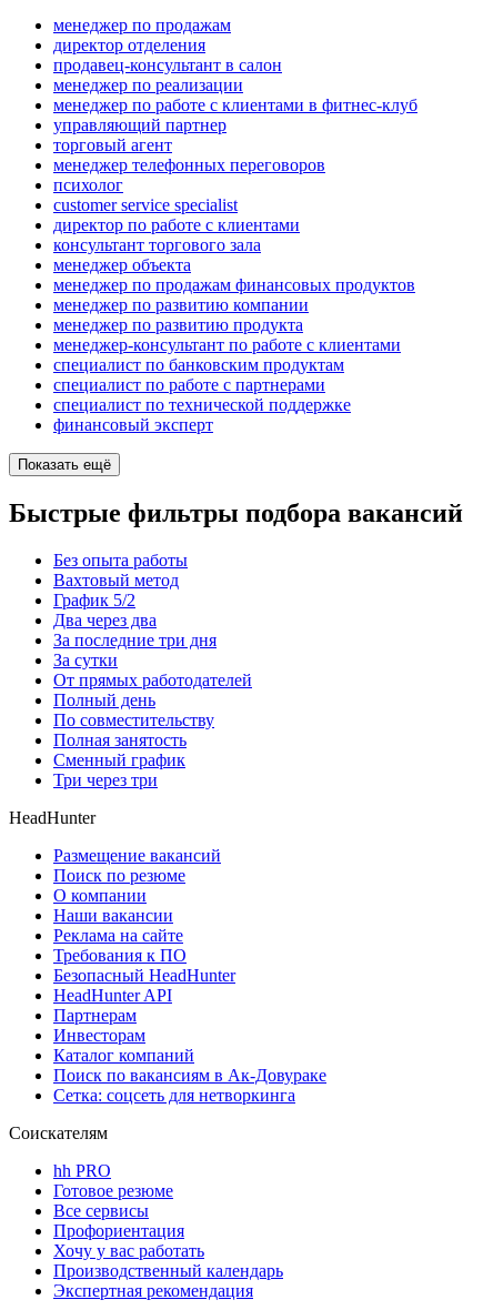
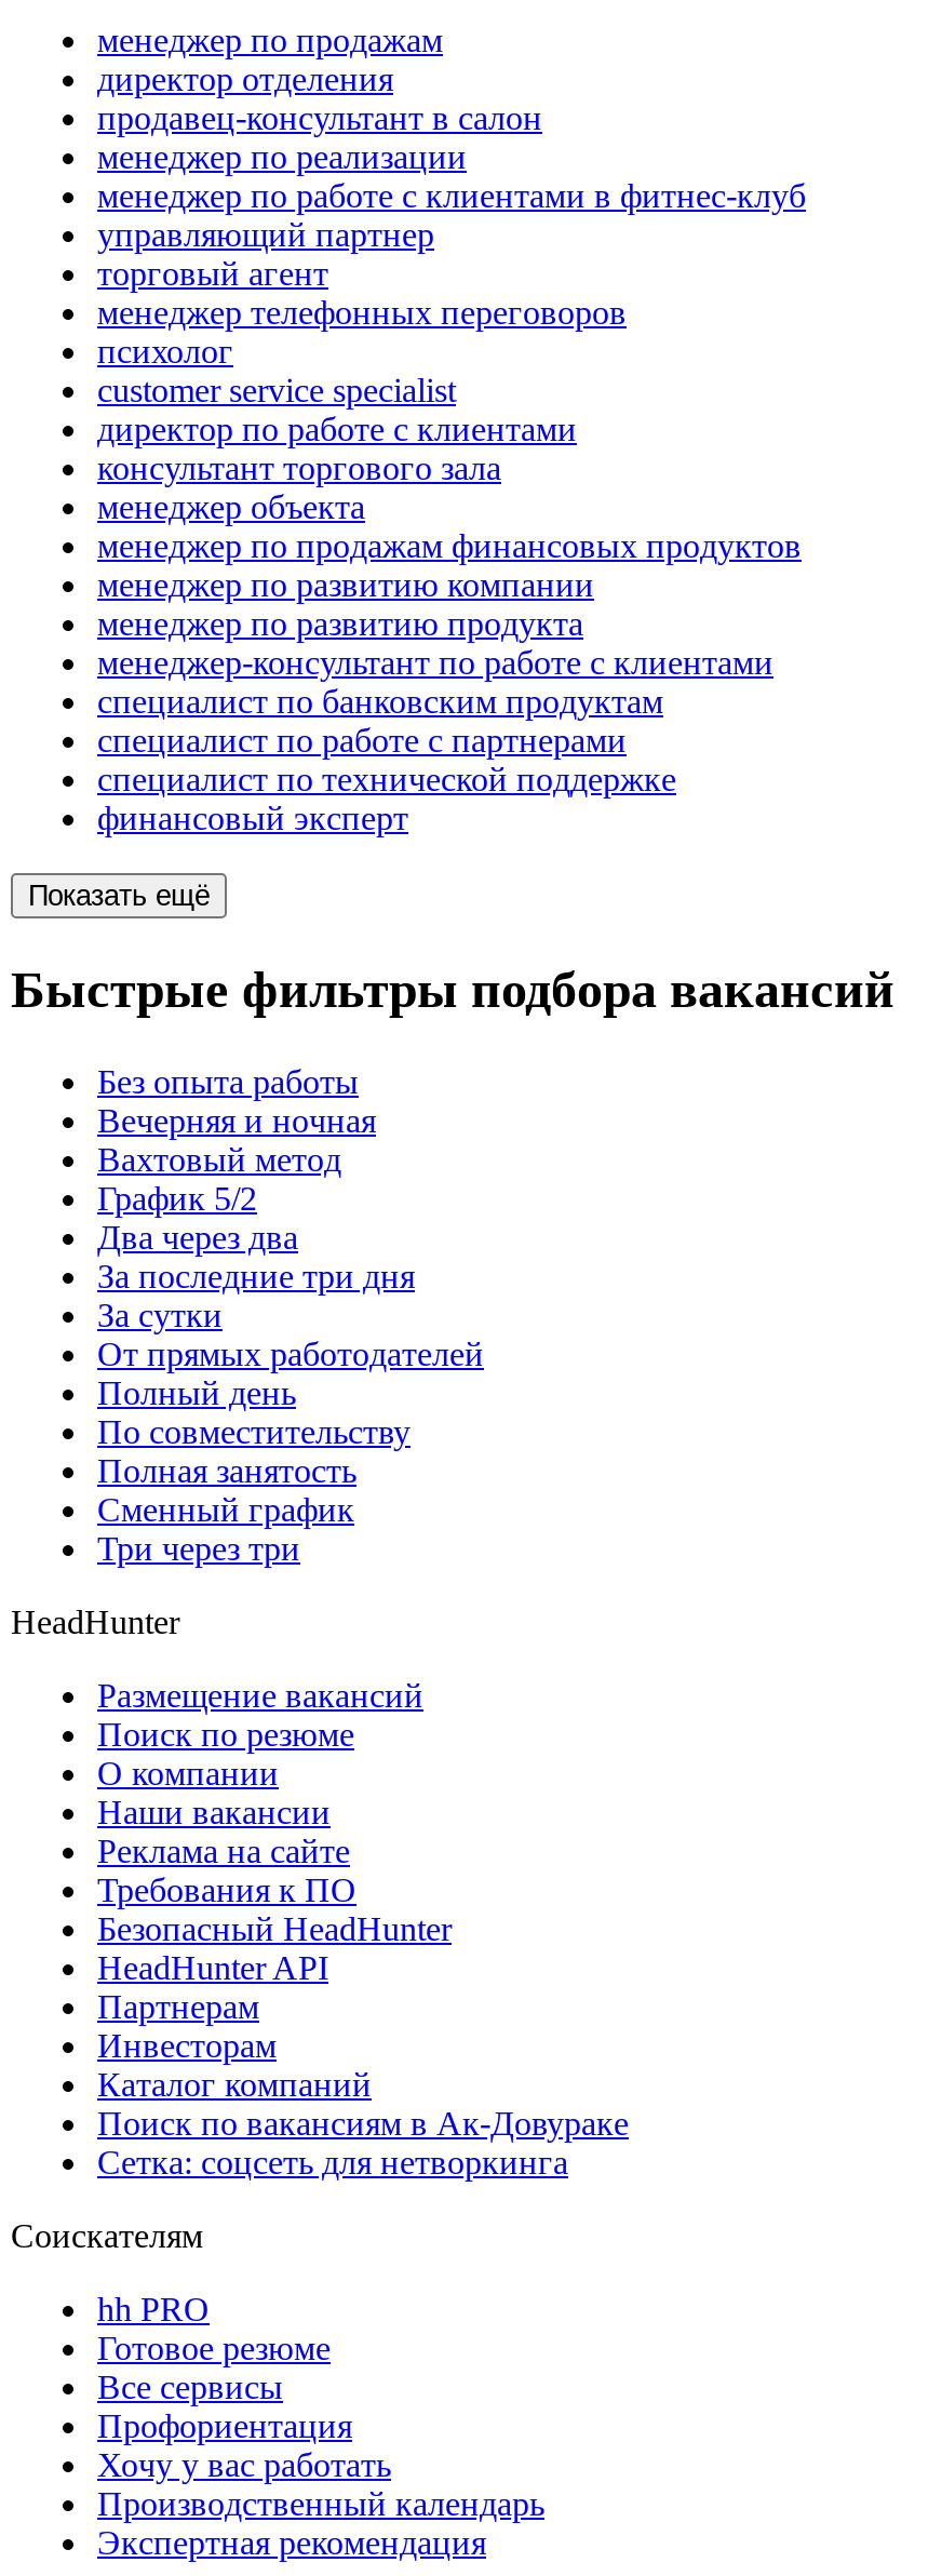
+ Вечерняя и ночная
